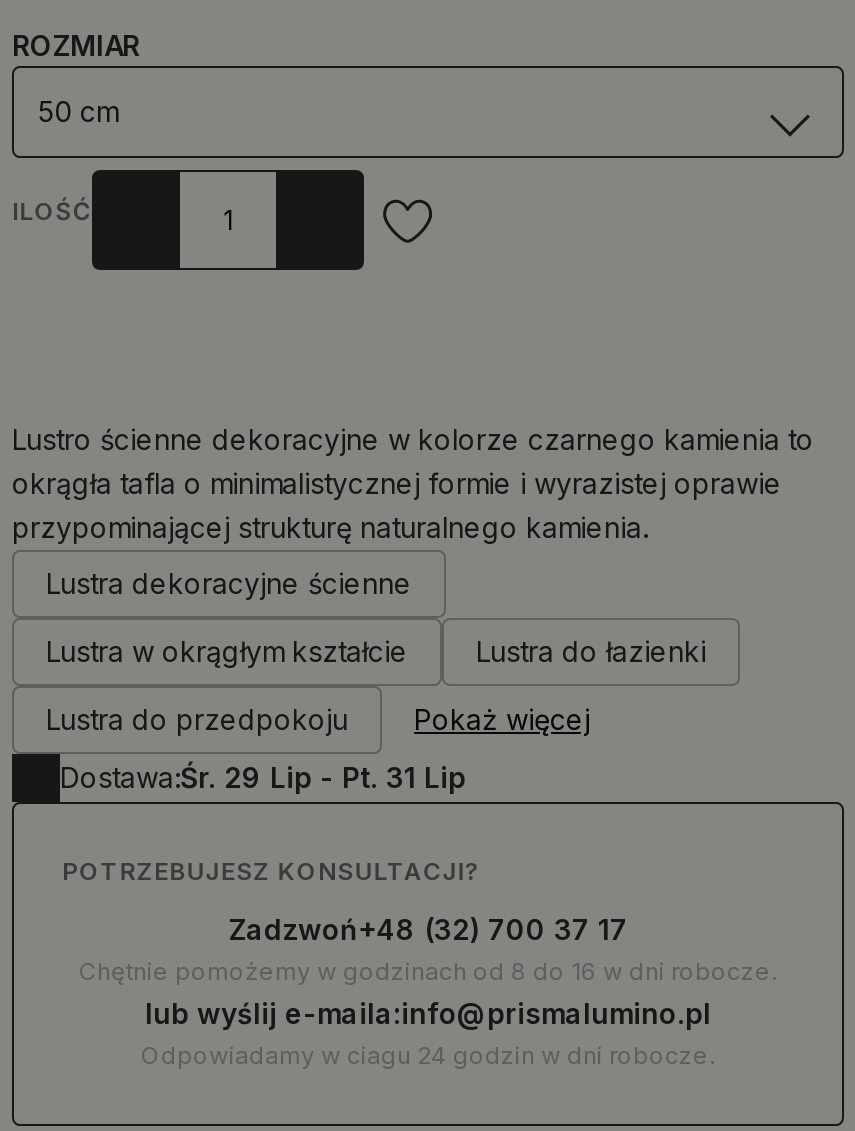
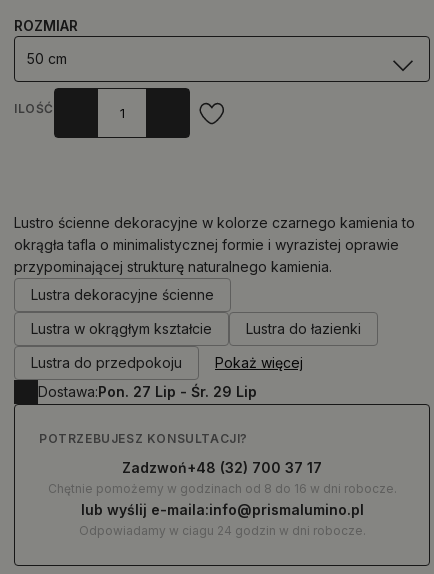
- Dostawa:Śr. 29 Lip - Pt. 31 Lip
+ Dostawa:Pon. 27 Lip - Śr. 29 Lip
